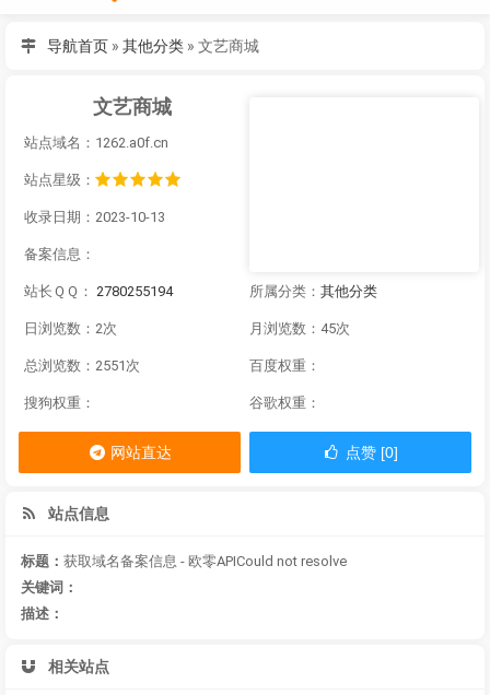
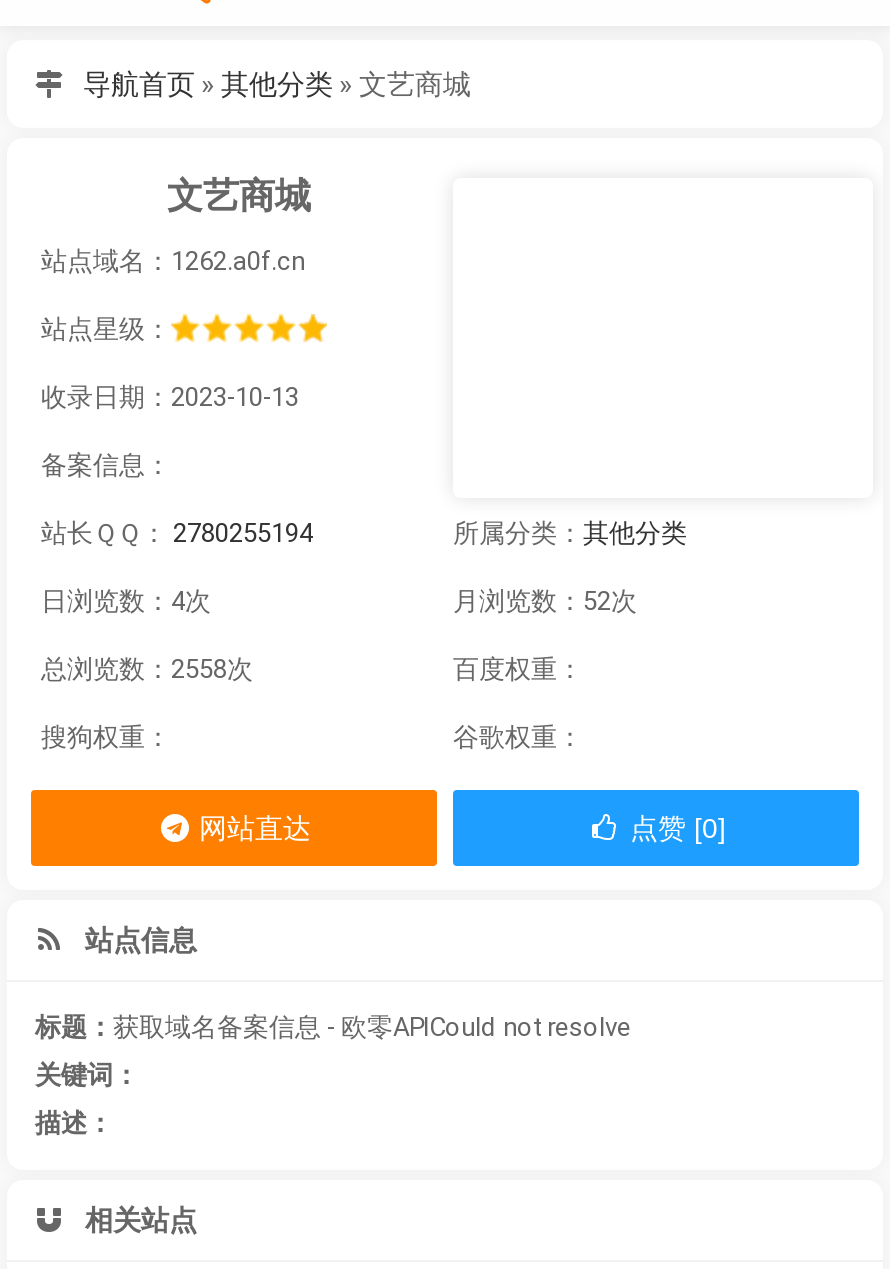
- 日浏览数：2次
+ 日浏览数：4次

- 月浏览数：45次
+ 月浏览数：52次

- 总浏览数：2551次
+ 总浏览数：2558次
